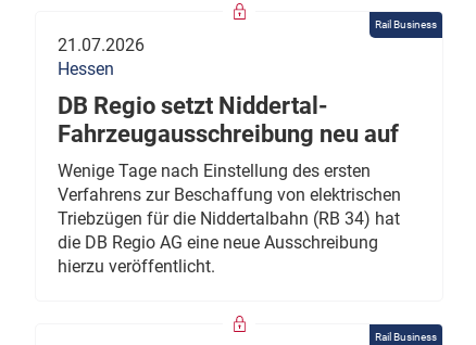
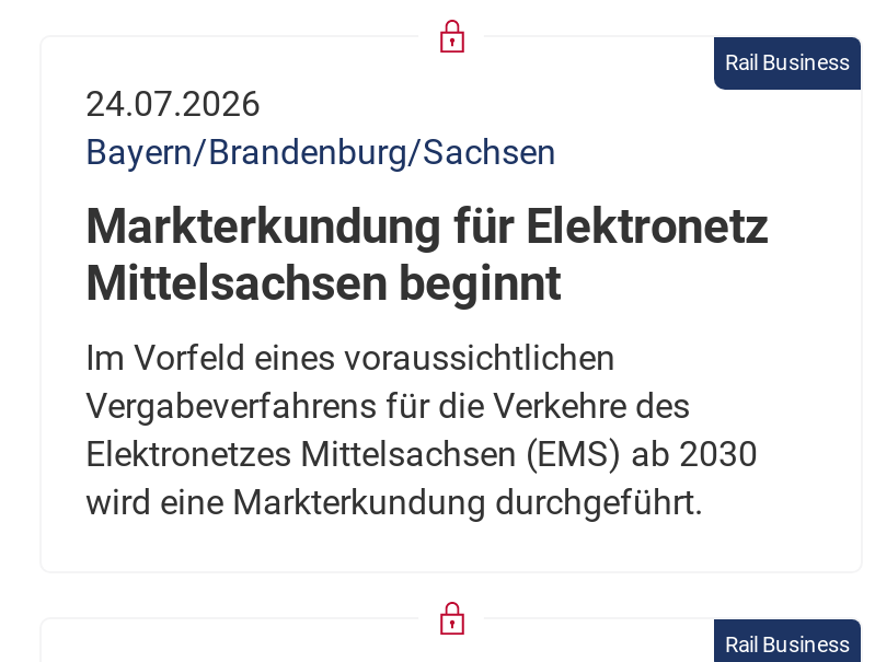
- 21.07.2026
- Hessen
+ 24.07.2026
+ Bayern/Brandenburg/Sachsen

- DB Regio setzt Niddertal-
- Fahrzeugausschreibung neu auf
+ Markterkundung für Elektronetz
+ Mittelsachsen beginnt

- Wenige Tage nach Einstellung des ersten
- Verfahrens zur Beschaffung von elektrischen
- Triebzügen für die Niddertalbahn (RB 34) hat
- die DB Regio AG eine neue Ausschreibung
- hierzu veröffentlicht.
+ Im Vorfeld eines voraussichtlichen
+ Vergabeverfahrens für die Verkehre des
+ Elektronetzes Mittelsachsen (EMS) ab 2030
+ wird eine Markterkundung durchgeführt.
